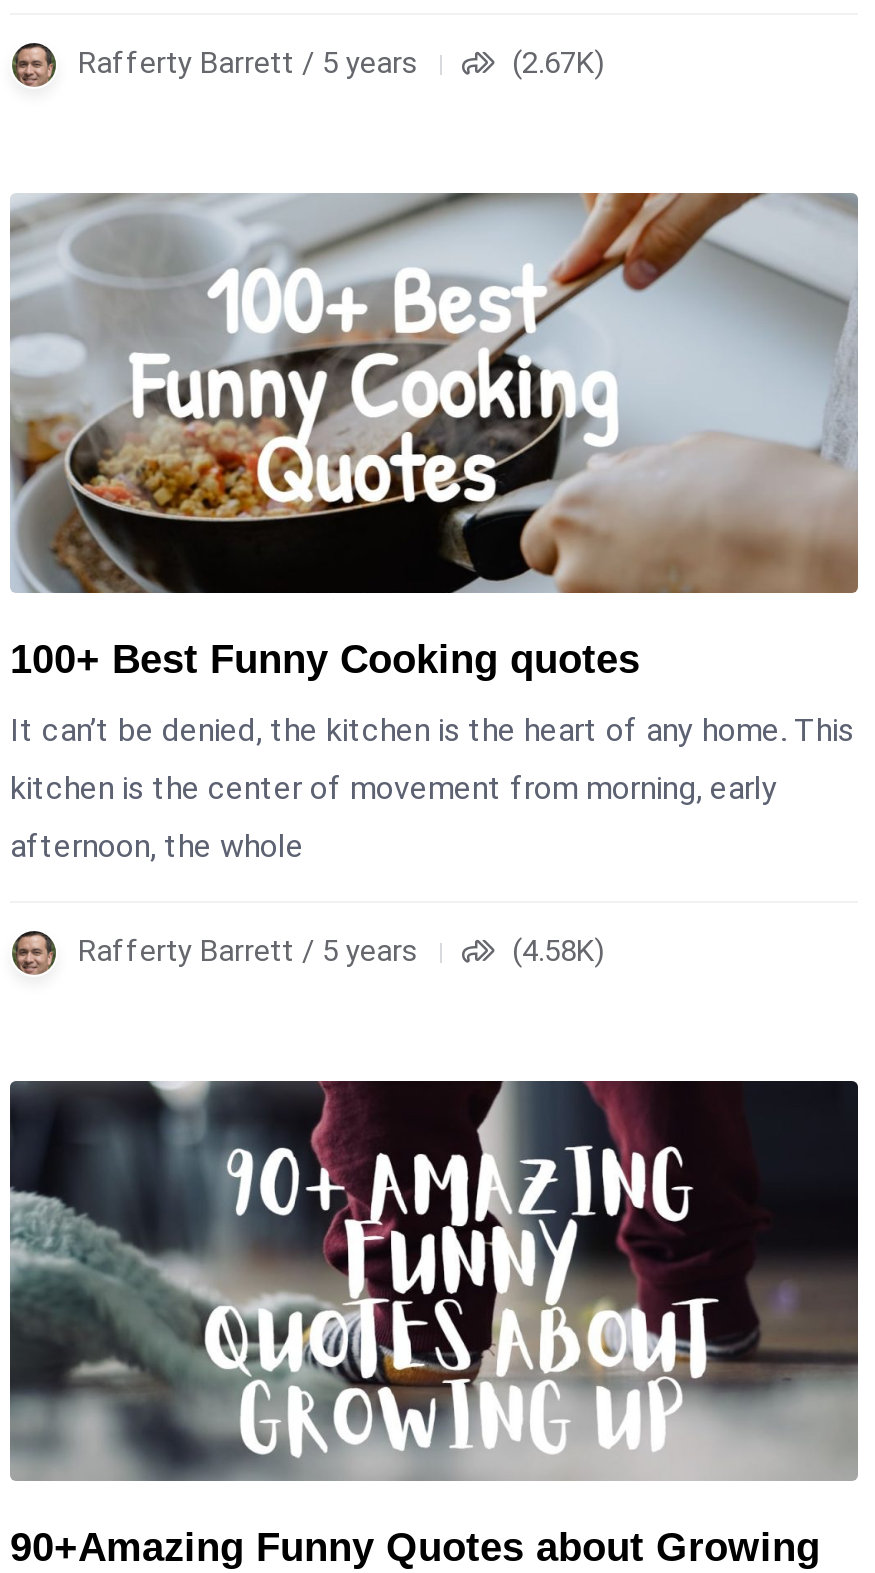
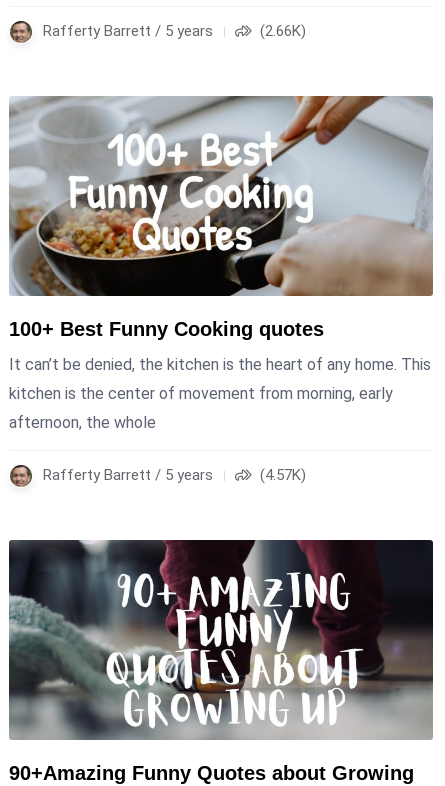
- (2.67K)
+ (2.66K)

- (4.58K)
+ (4.57K)
